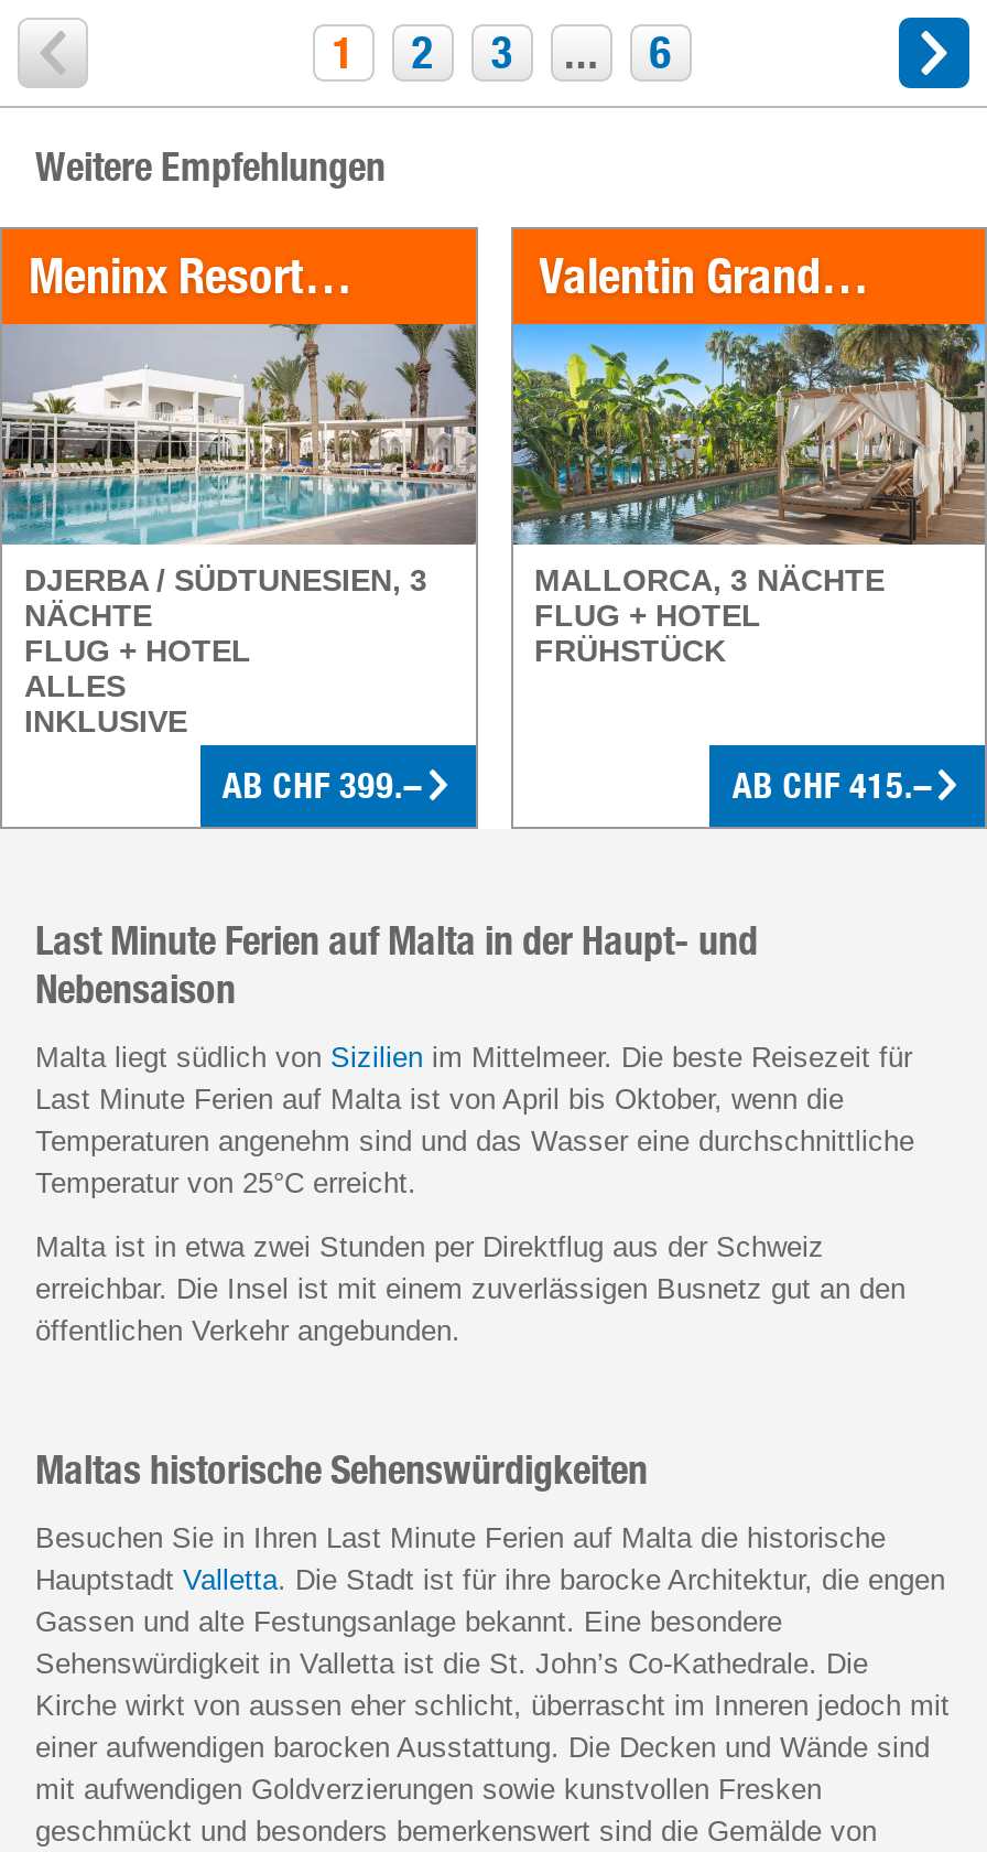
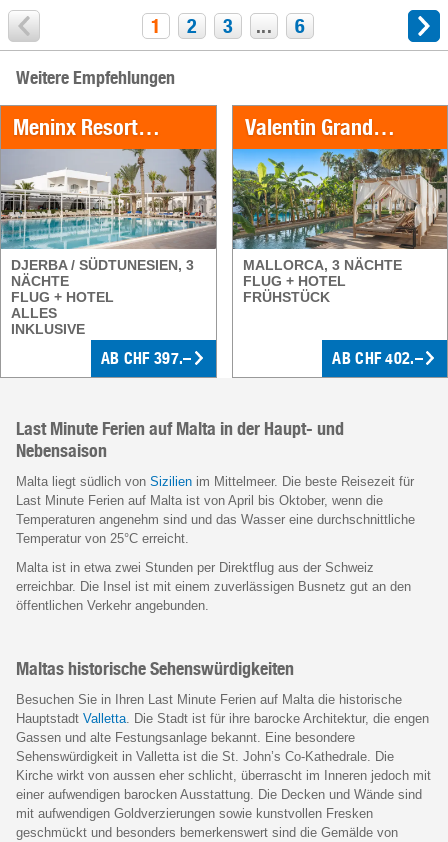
- AB CHF 399.–
+ AB CHF 397.–

- AB CHF 415.–
+ AB CHF 402.–
